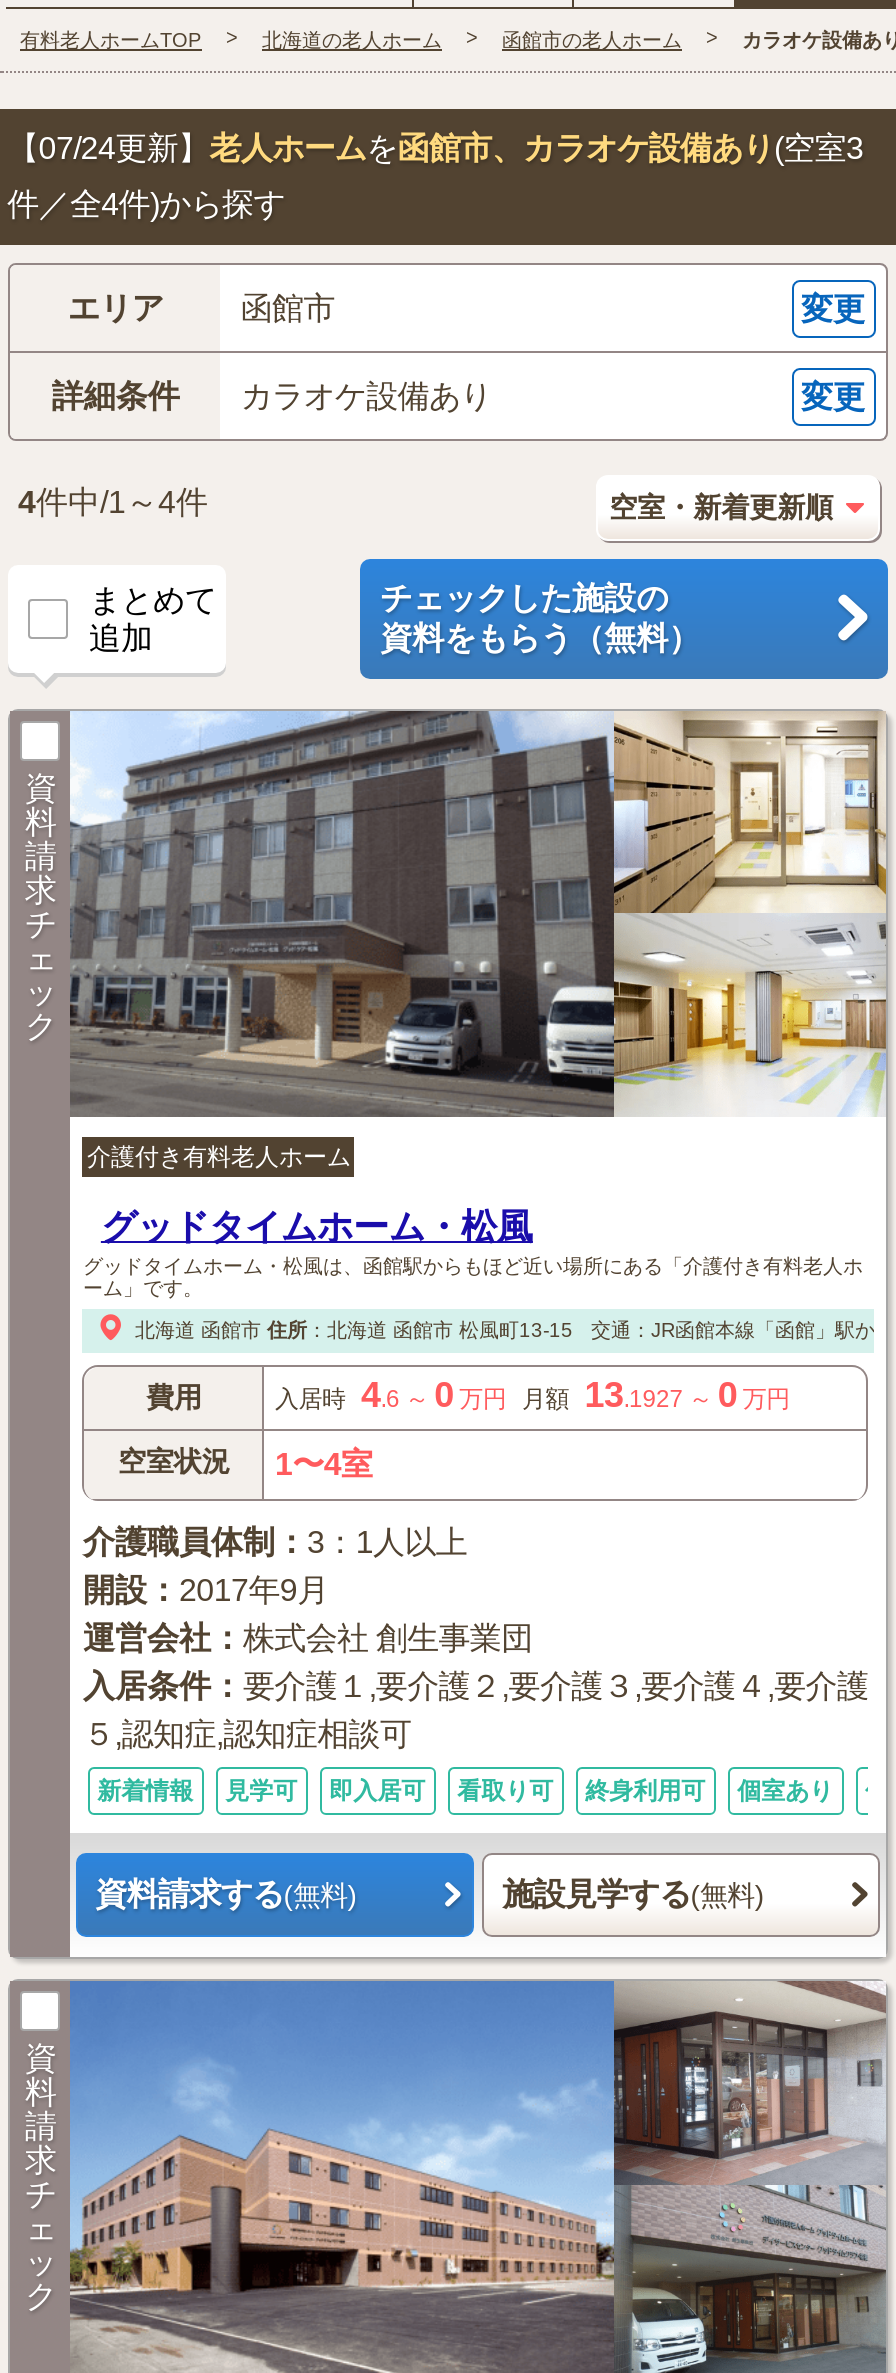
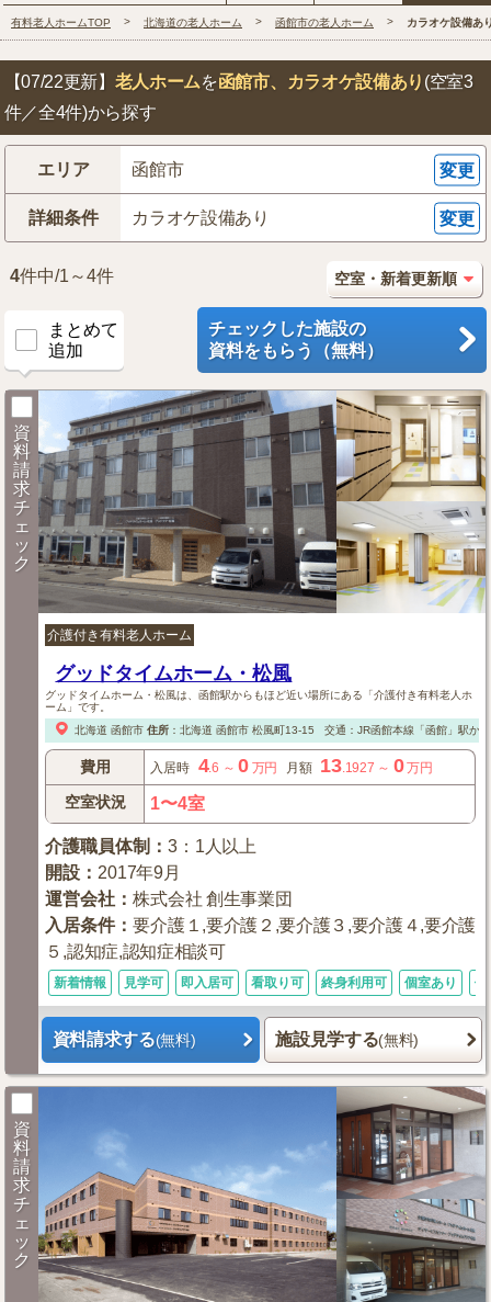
- 【07/24更新】老人ホームを函館市、カラオケ設備あり(空室3
+ 【07/22更新】老人ホームを函館市、カラオケ設備あり(空室3
